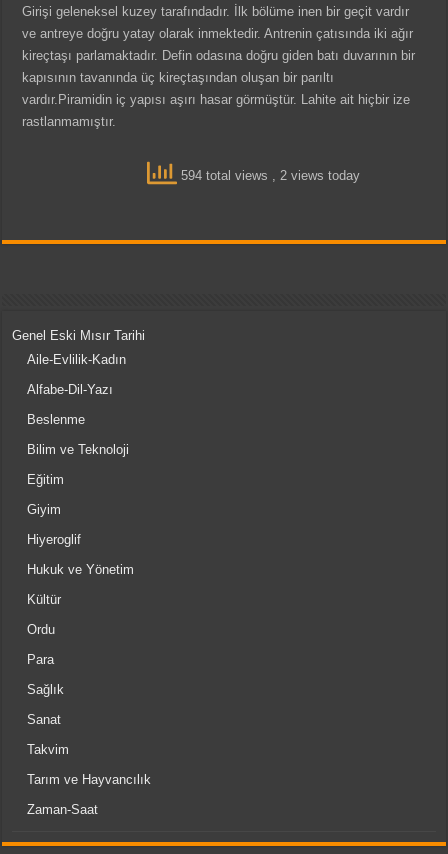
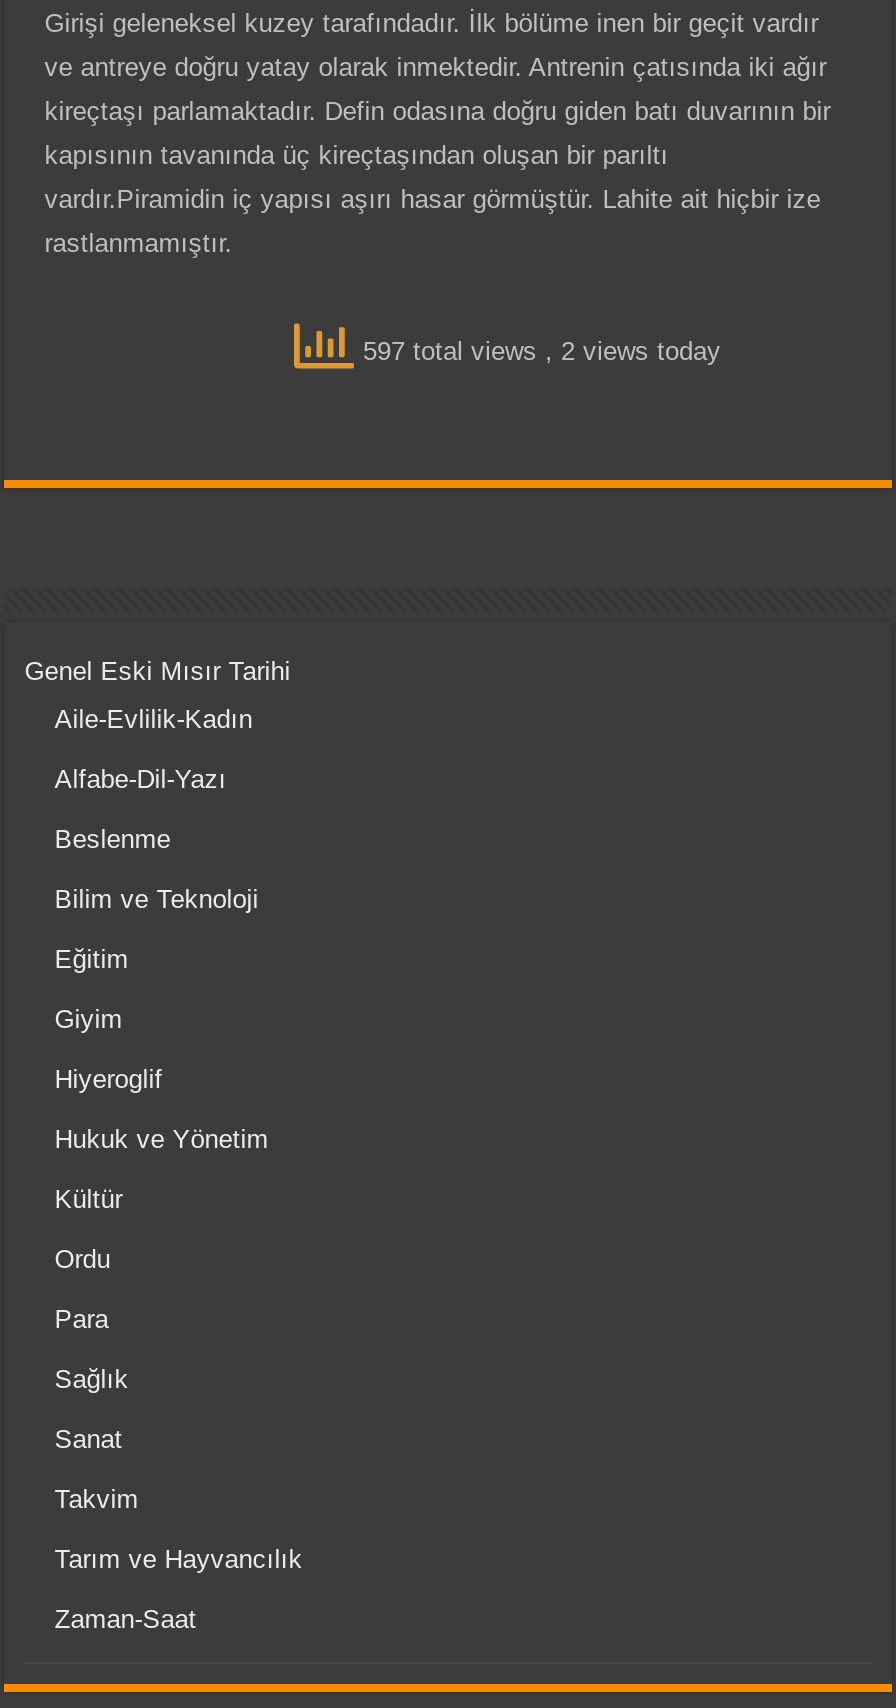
- 594 total views, 2 views today
+ 597 total views, 2 views today
